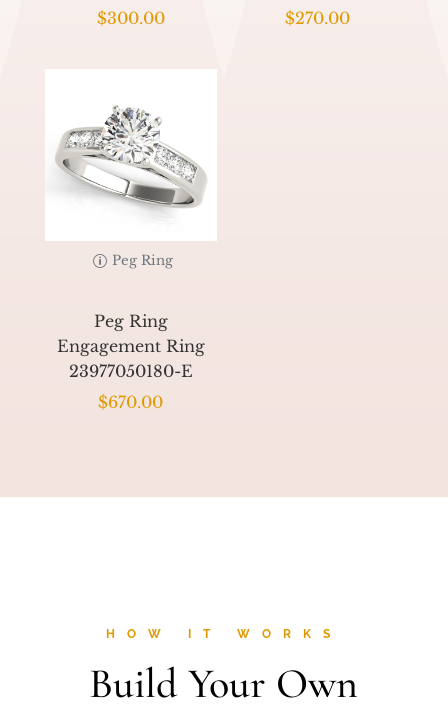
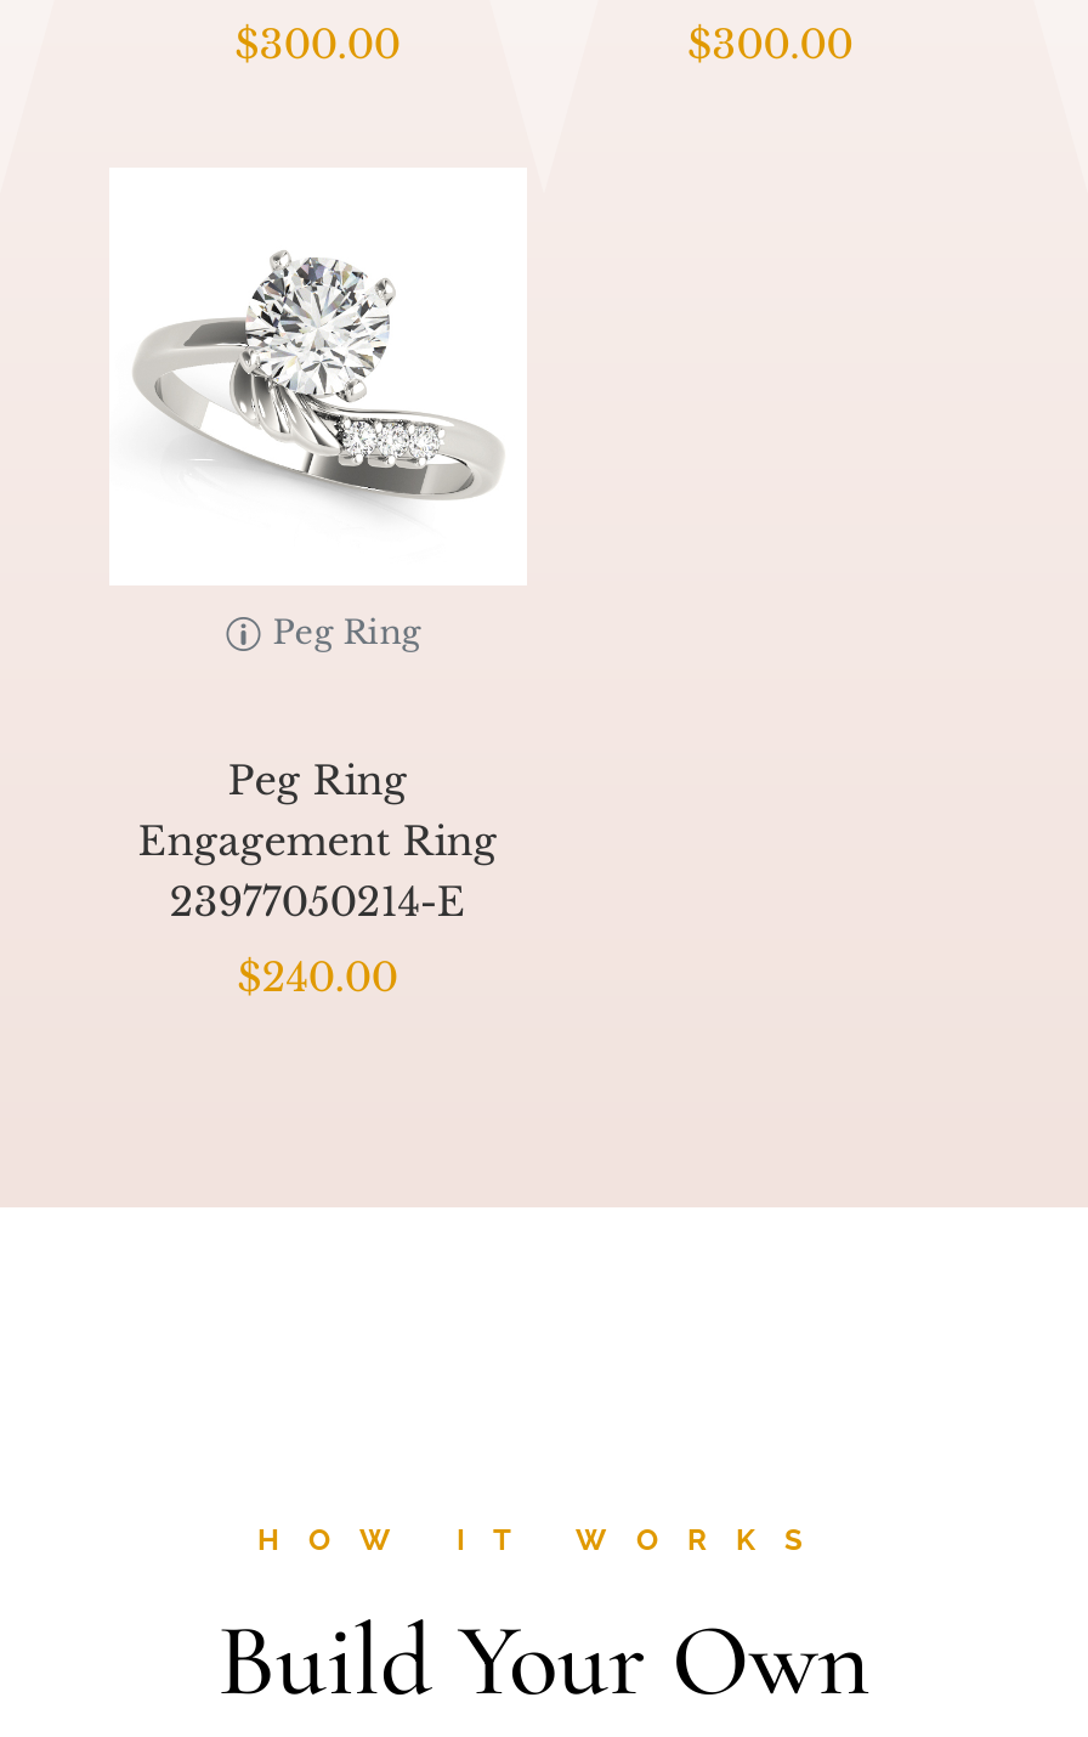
- $270.00
+ $300.00

- [image]
+ [image]

- 23977050180-E
+ 23977050214-E

- $670.00
+ $240.00
